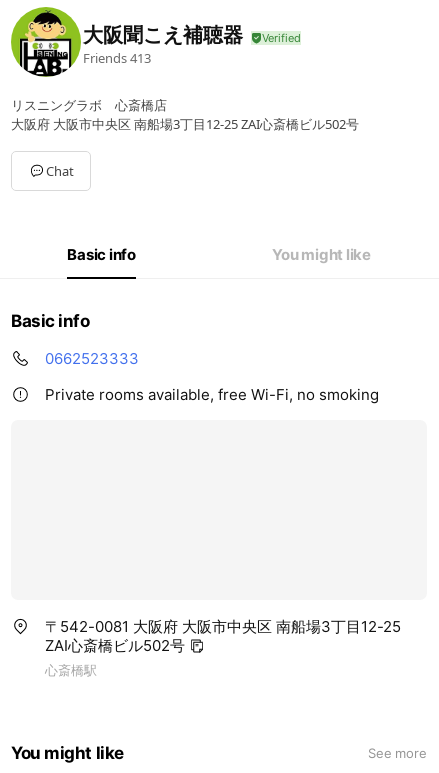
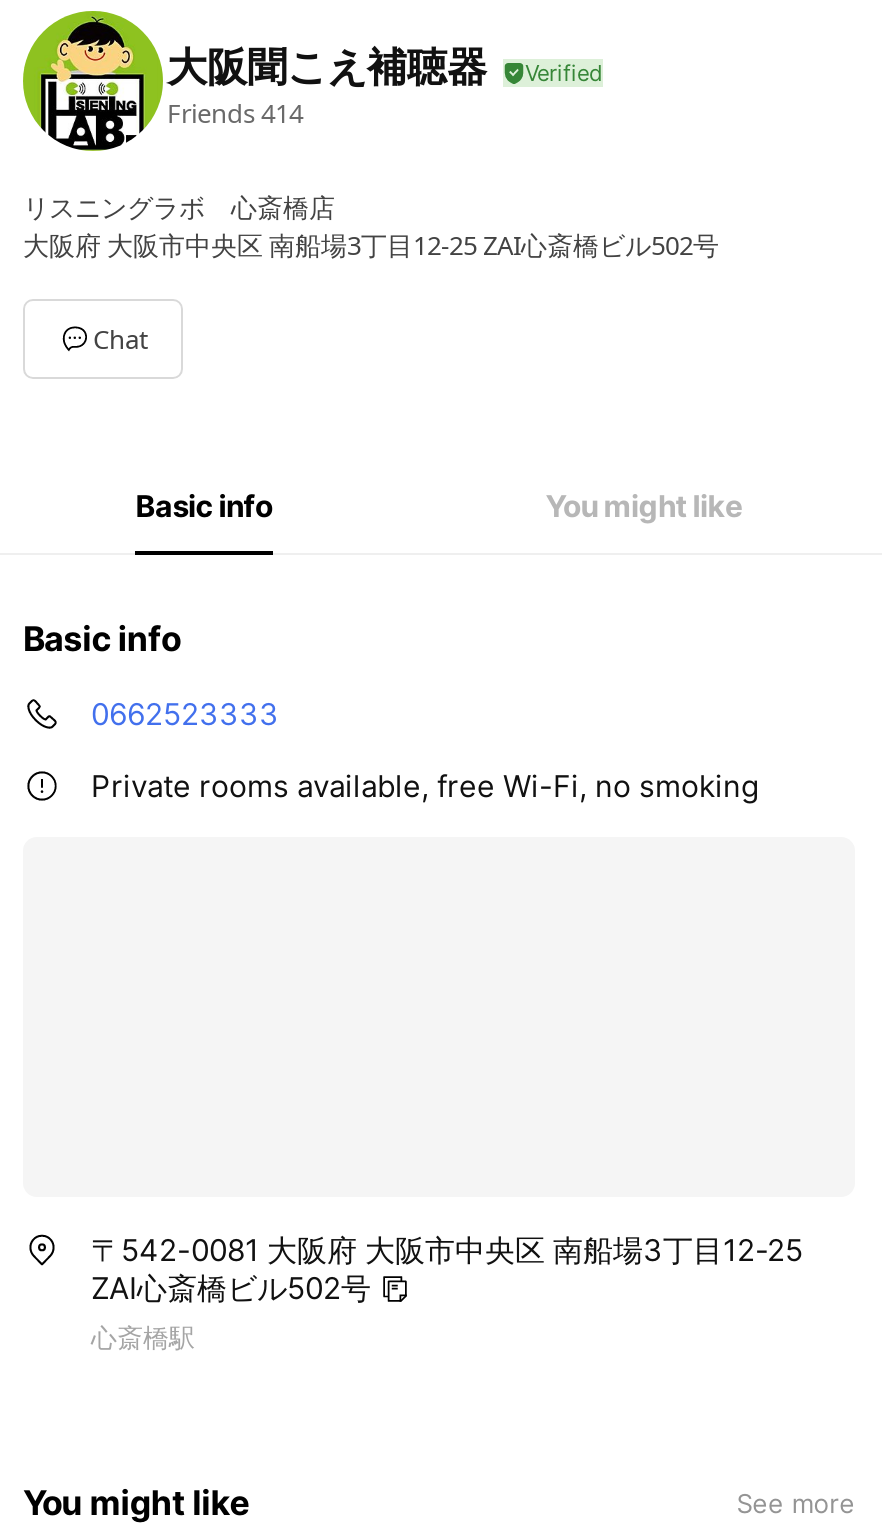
- Friends 413
+ Friends 414
